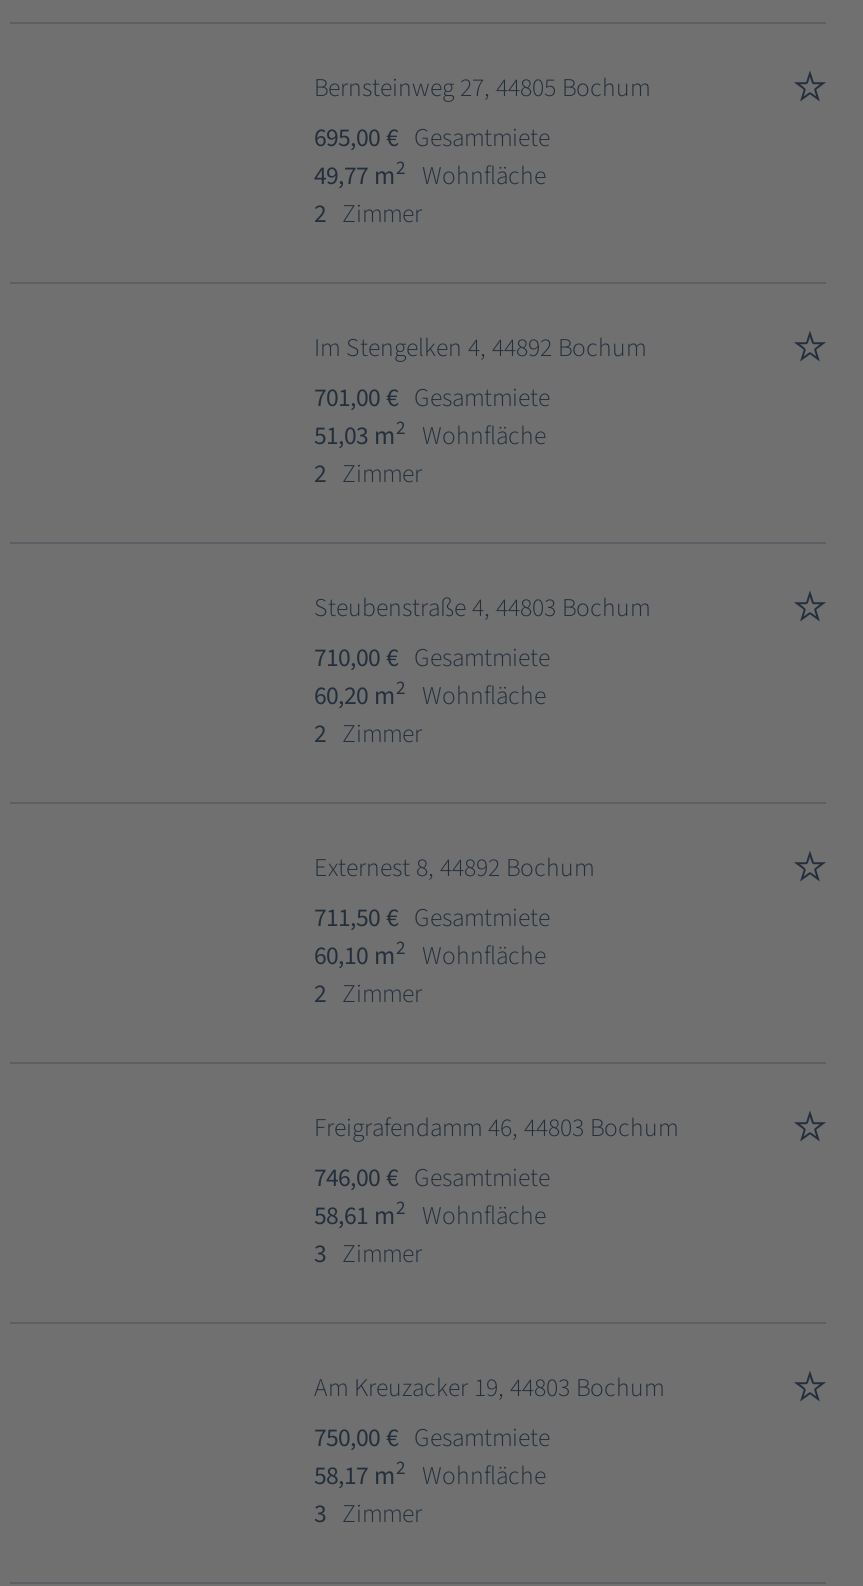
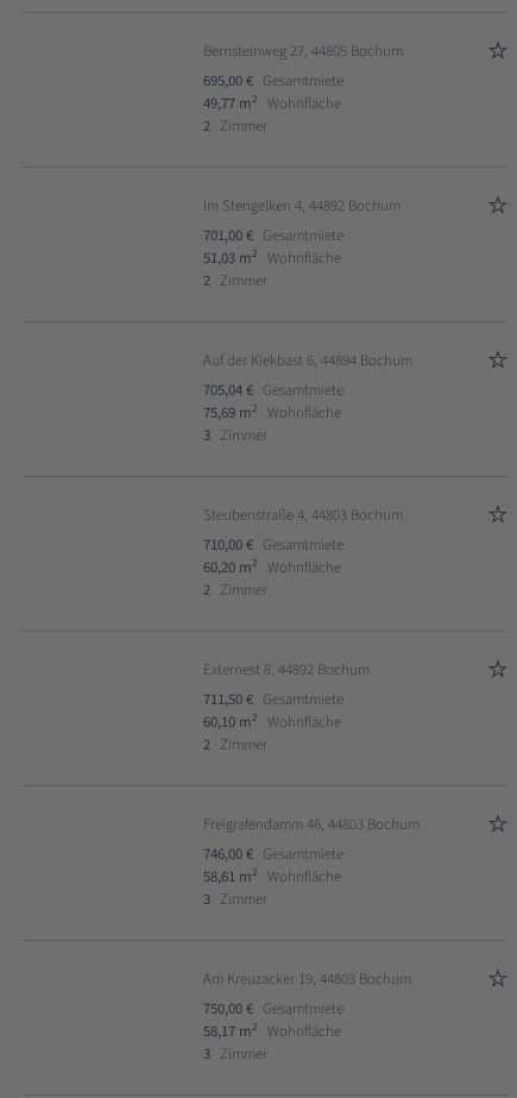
+ Auf der Kiekbast 6, 44894 Bochum
+ 705,04 € Gesamtmiete
+ 75,69 m 2 Wohnfläche
+ 3 Zimmer
